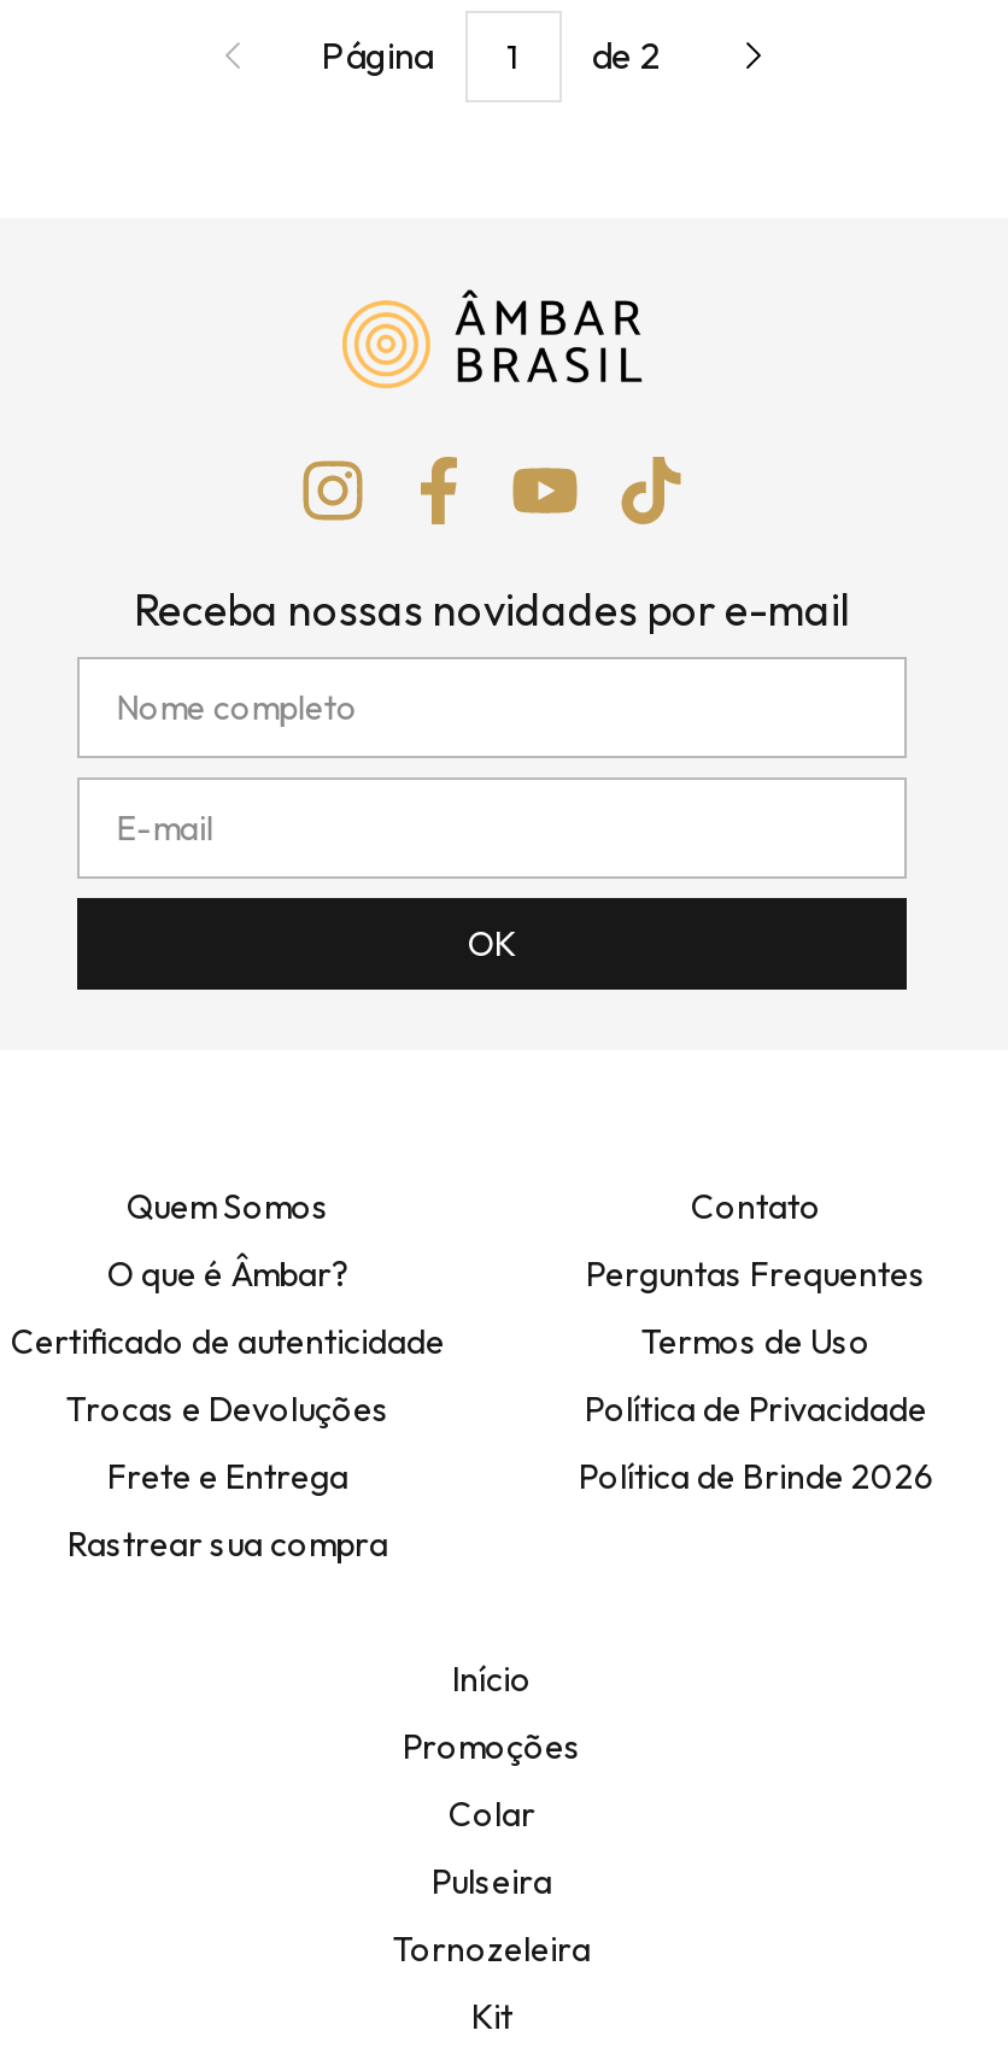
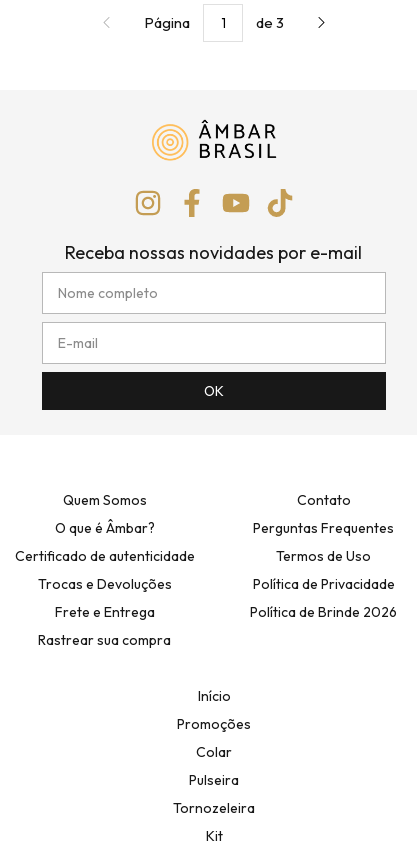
- de 2
+ de 3
